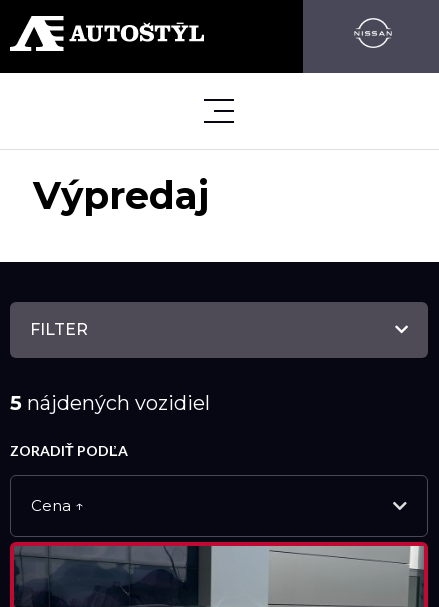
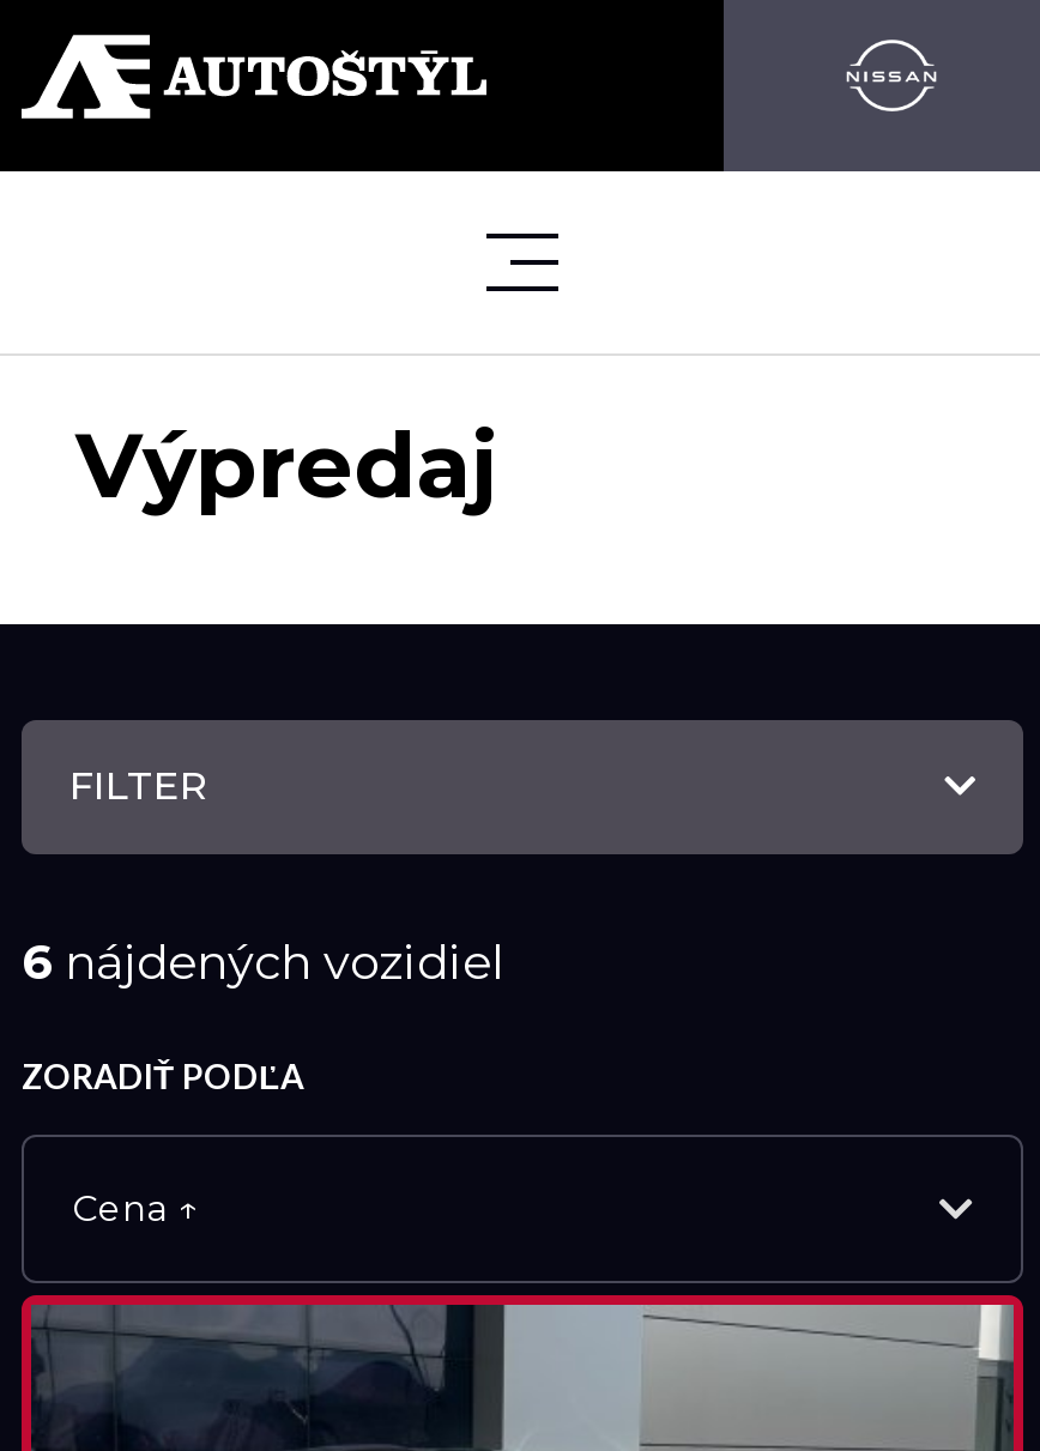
- 5 nájdených vozidiel
+ 6 nájdených vozidiel
